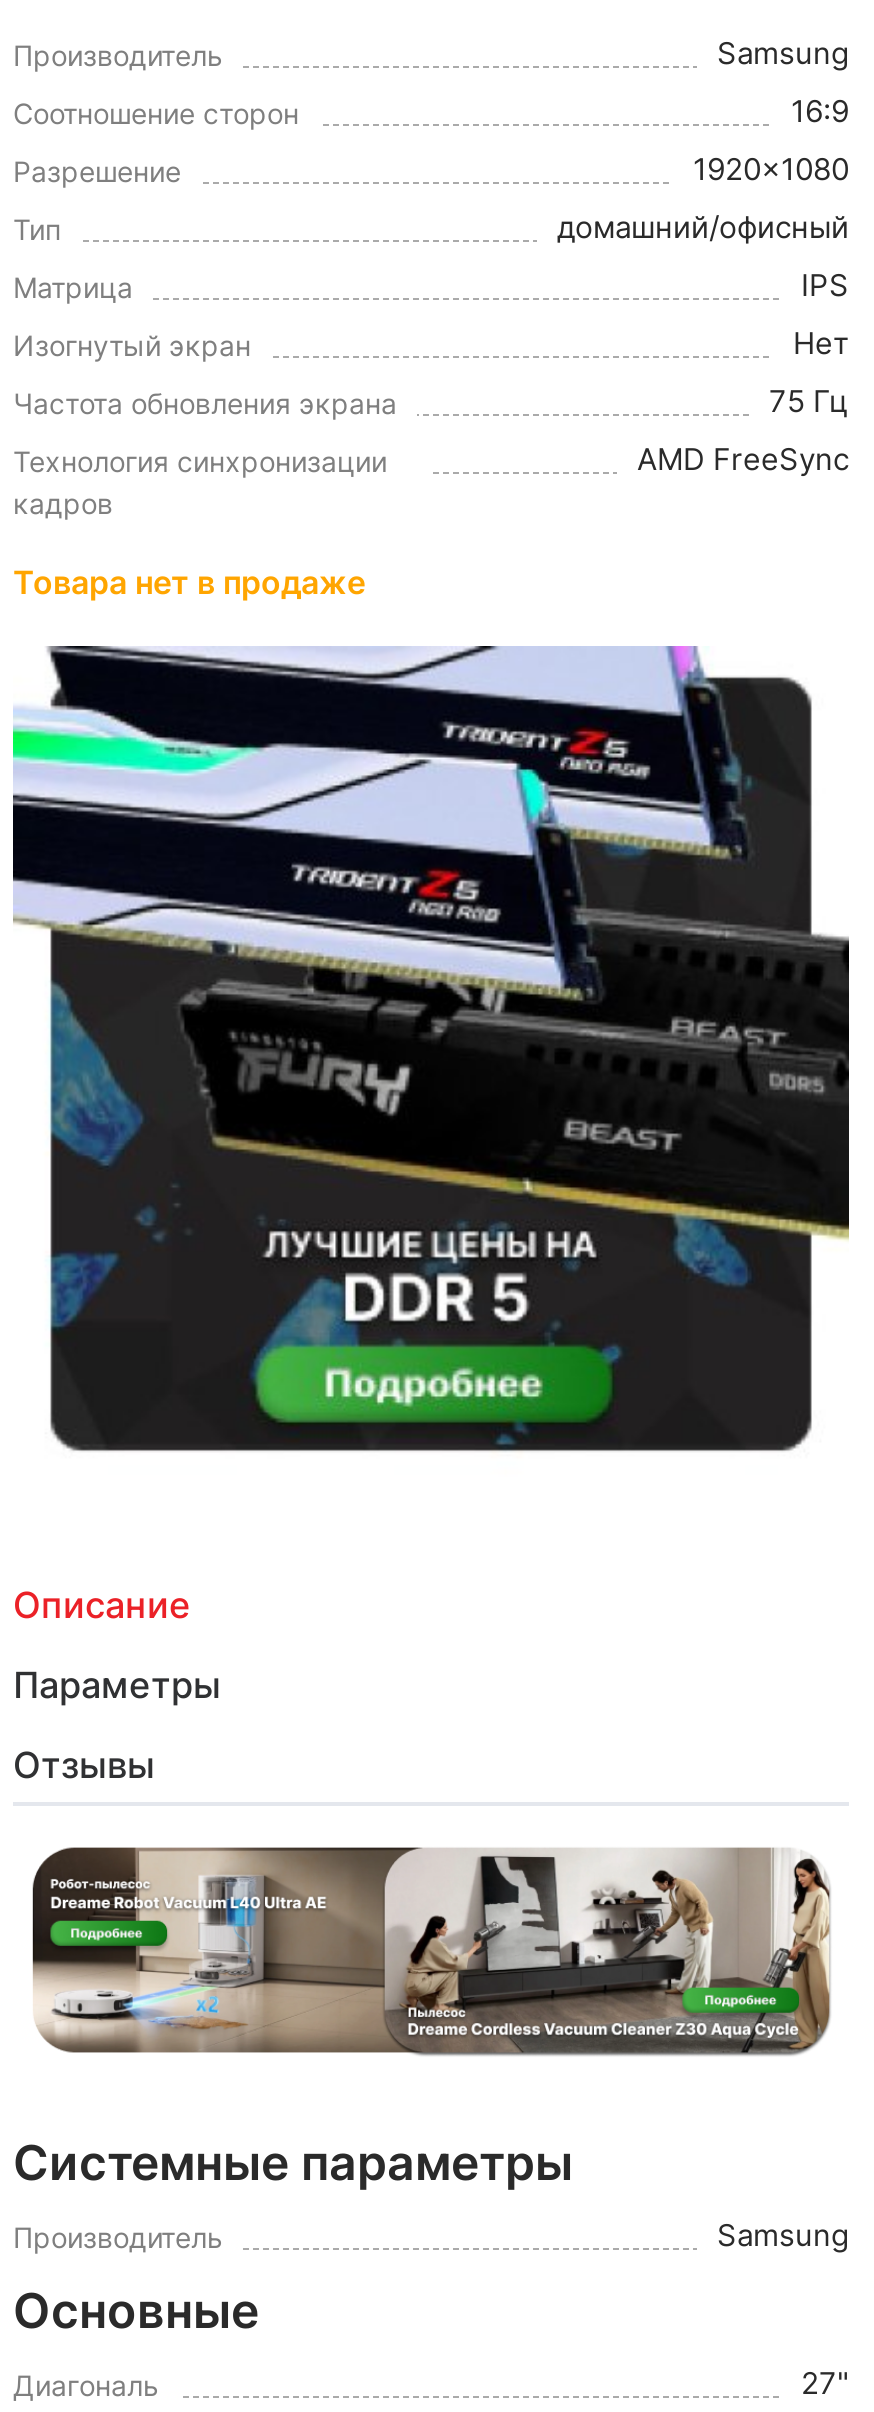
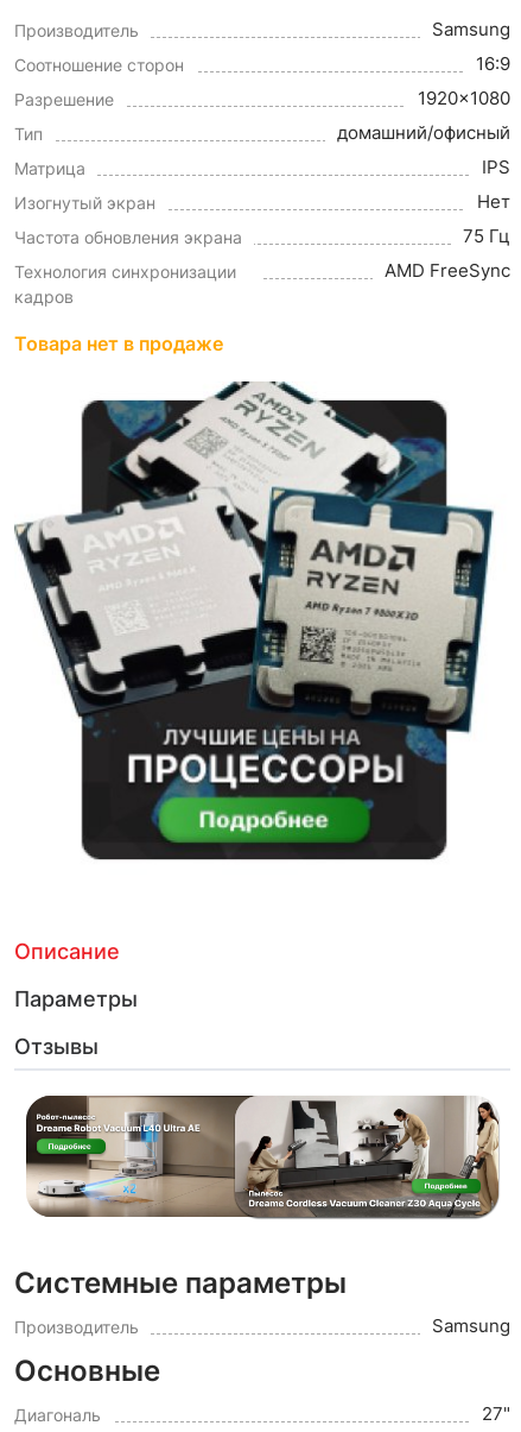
- [image]
+ [image]
